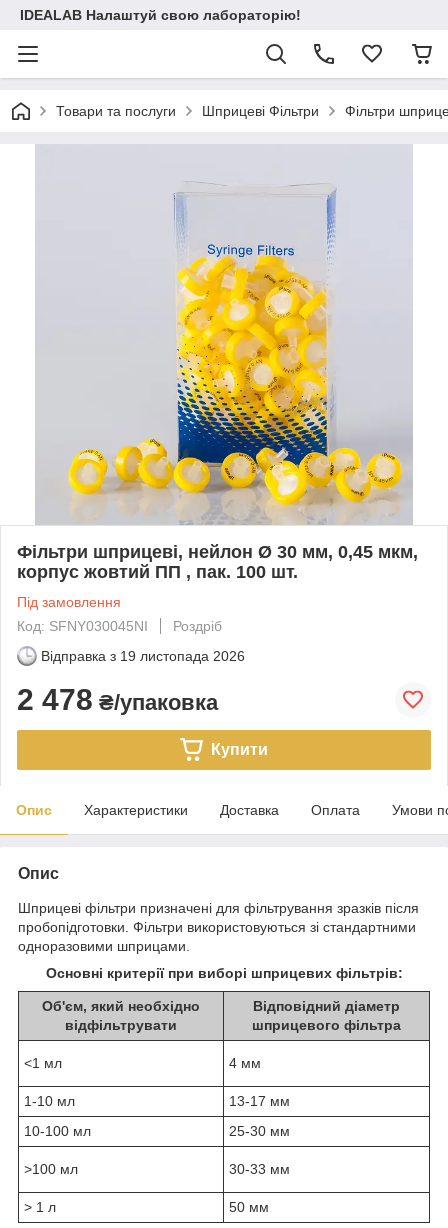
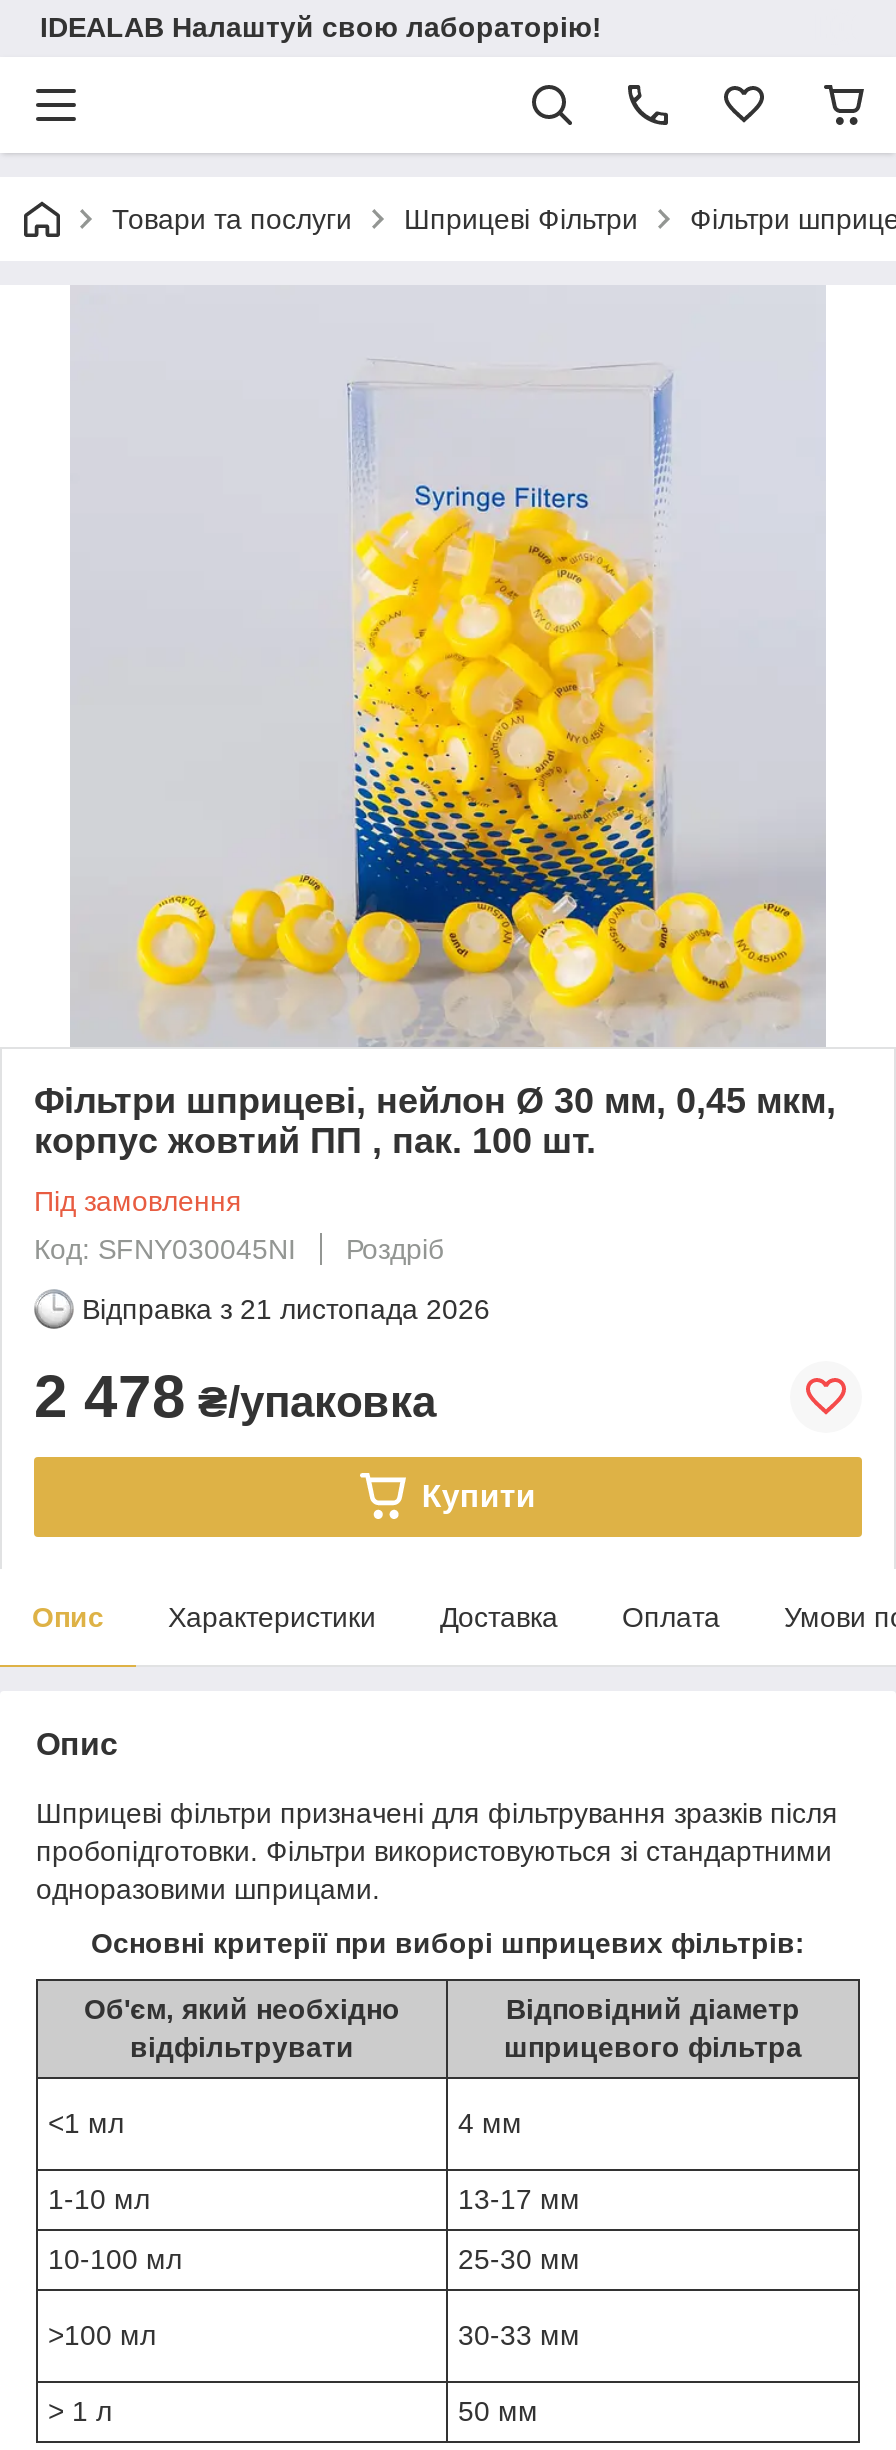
- Відправка з 19 листопада 2026
+ Відправка з 21 листопада 2026
